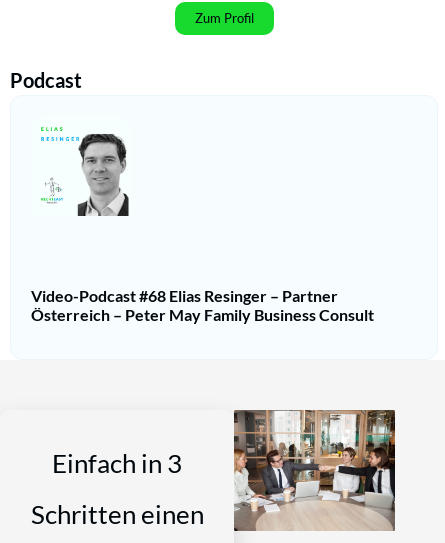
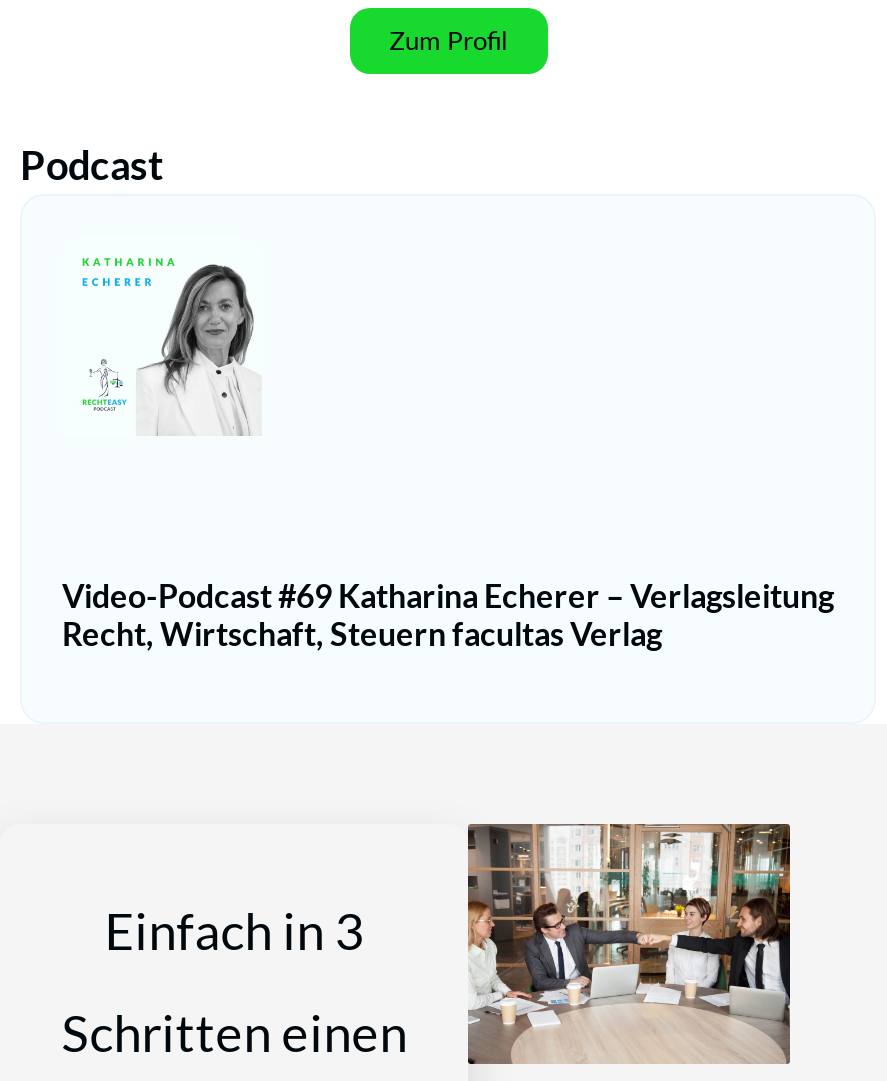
- [image]
+ [image]

- Video-Podcast #68 Elias Resinger – Partner
- Österreich – Peter May Family Business Consult
+ Video-Podcast #69 Katharina Echerer – Verlagsleitung
+ Recht, Wirtschaft, Steuern facultas Verlag
